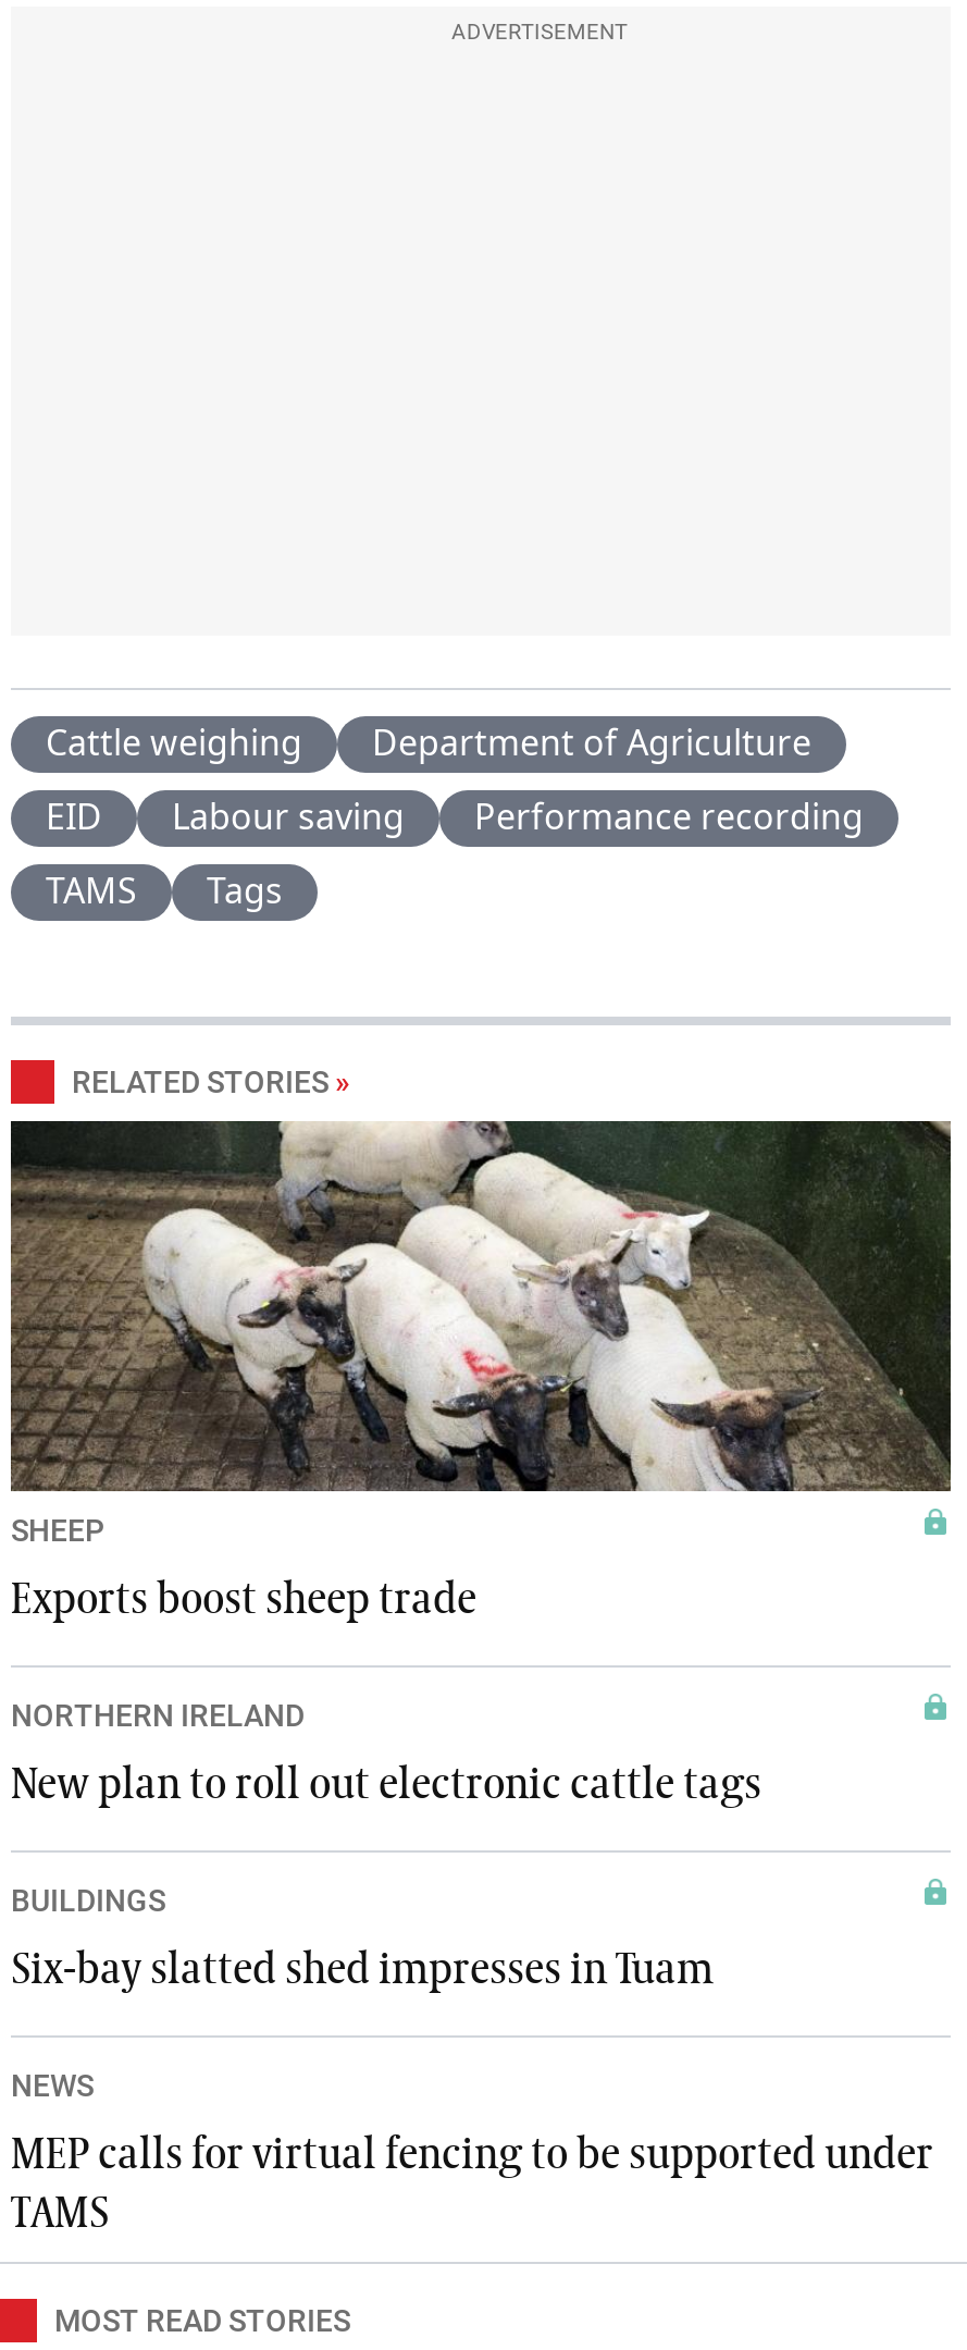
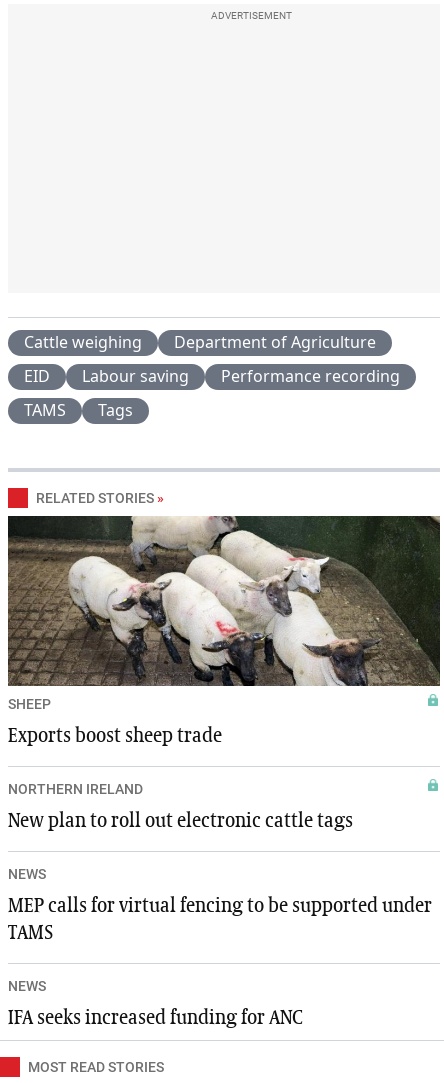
- BUILDINGS
- Six-bay slatted shed impresses in Tuam

moved up: NEWS | MEP calls for virtual fencing to be supported under | TAMS

+ NEWS
+ IFA seeks increased funding for ANC
